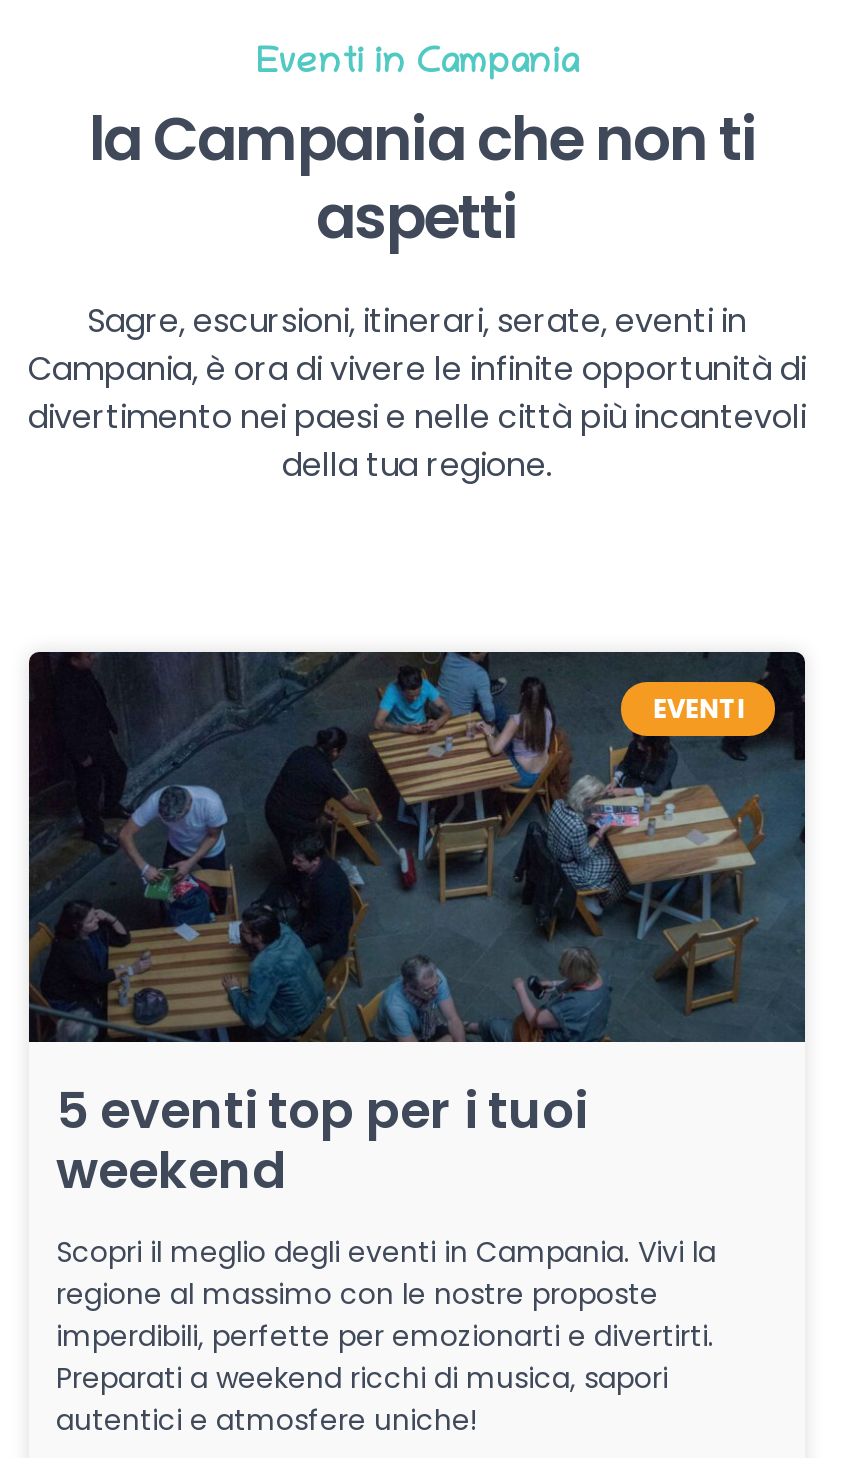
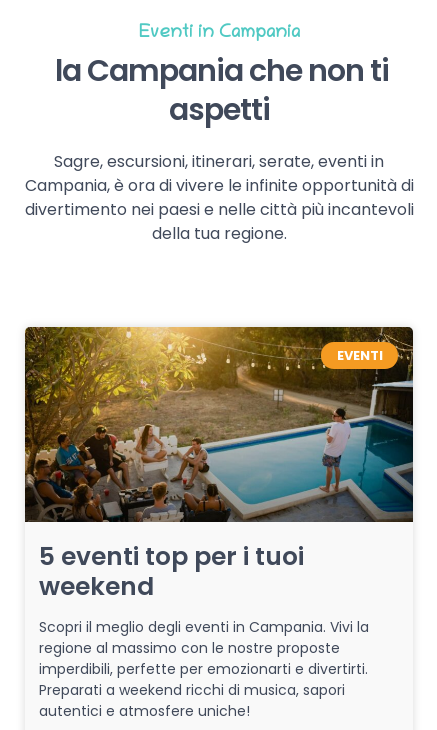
- [image]
+ [image]
